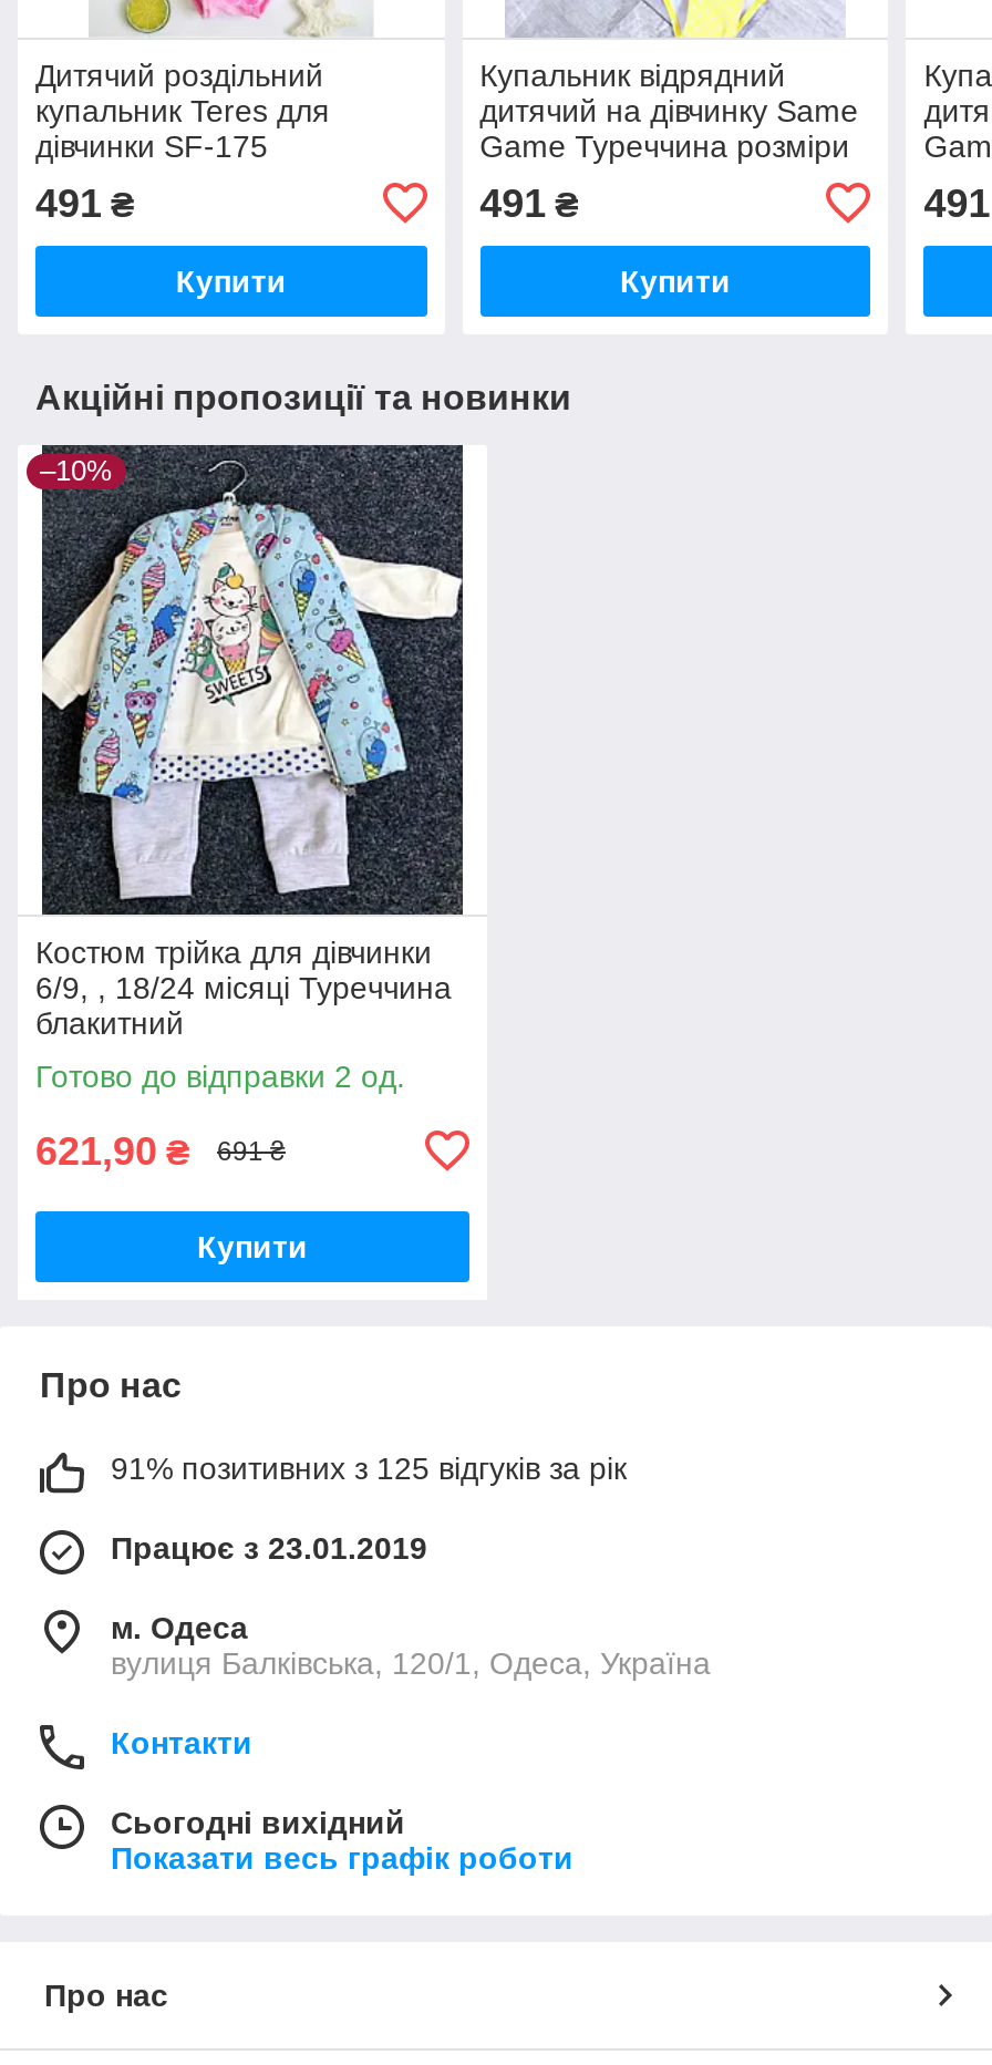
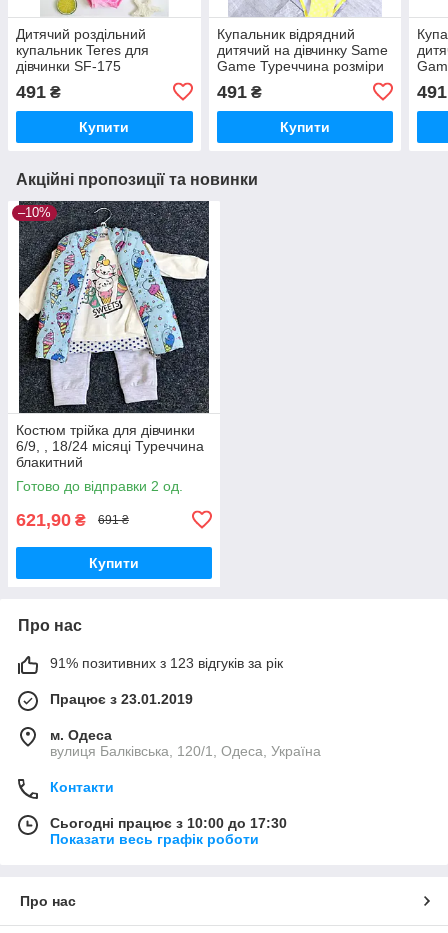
- 91% позитивних з 125 відгуків за рік
+ 91% позитивних з 123 відгуків за рік

- Сьогодні вихідний
+ Сьогодні працює з 10:00 до 17:30
